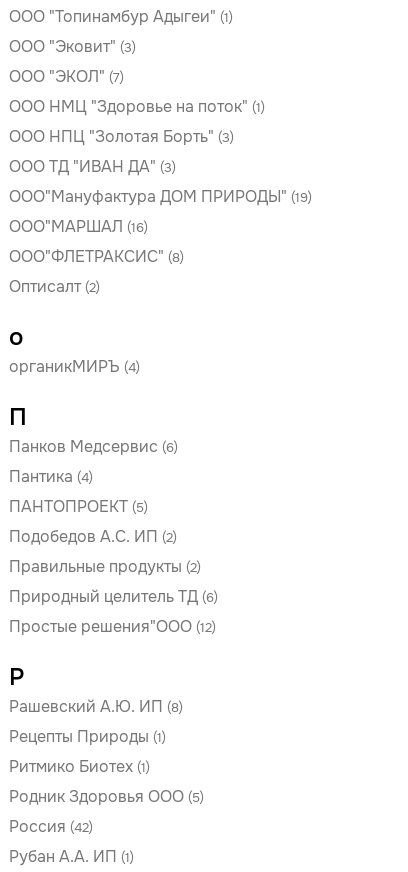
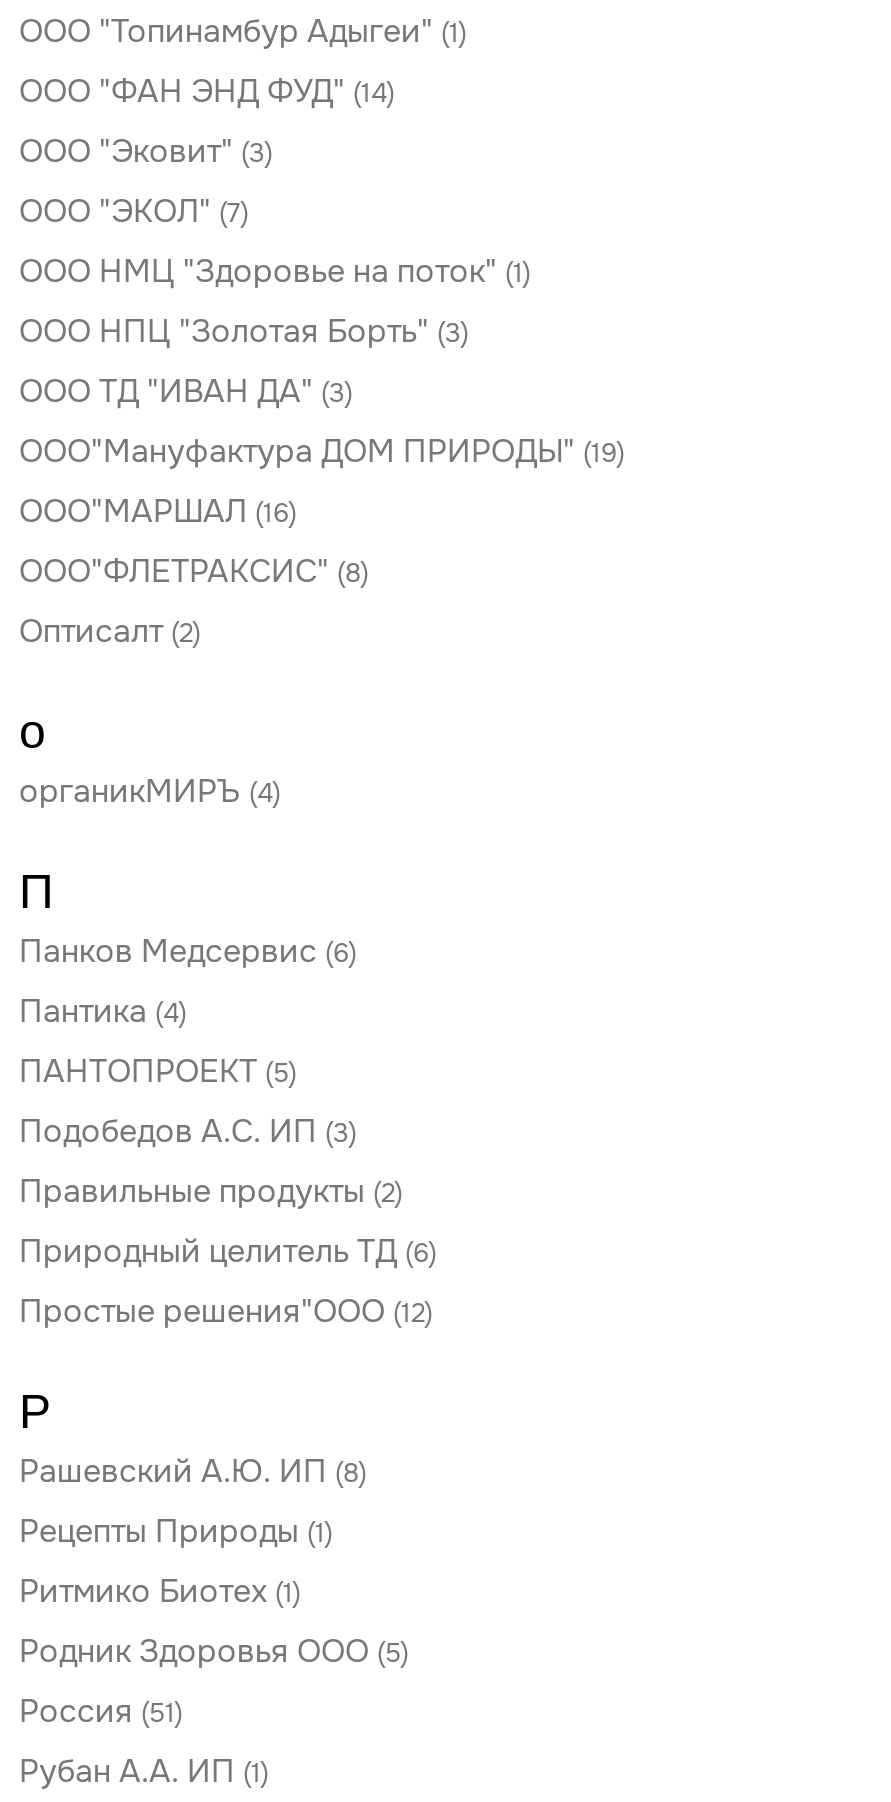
+ ООО "ФАН ЭНД ФУД" (14)

- Подобедов А.С. ИП (2)
+ Подобедов А.С. ИП (3)

- Россия (42)
+ Россия (51)
